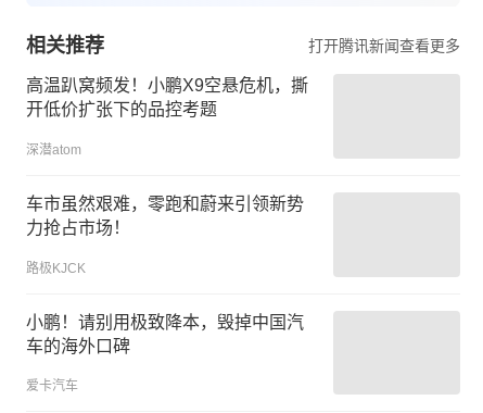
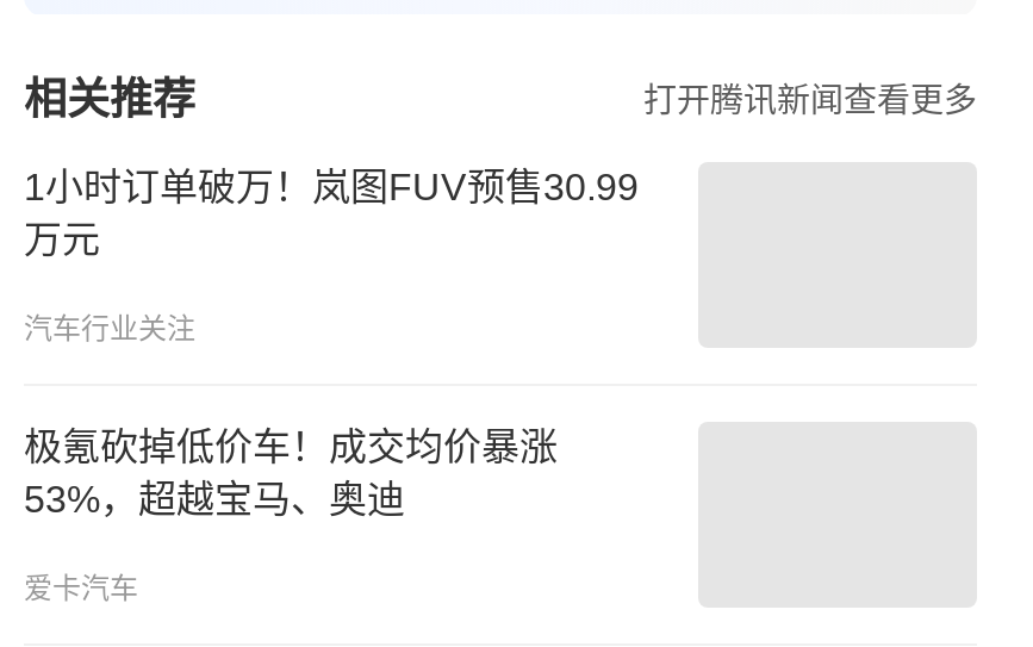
- 高温趴窝频发！小鹏X9空悬危机，撕
- 开低价扩张下的品控考题
- 深潜atom
- 车市虽然艰难，零跑和蔚来引领新势
- 力抢占市场！
- 路极KJCK
- 小鹏！请别用极致降本，毁掉中国汽
- 车的海外口碑
+ 1小时订单破万！岚图FUV预售30.99
+ 万元
+ 汽车行业关注
+ 极氪砍掉低价车！成交均价暴涨
+ 53%，超越宝马、奥迪
